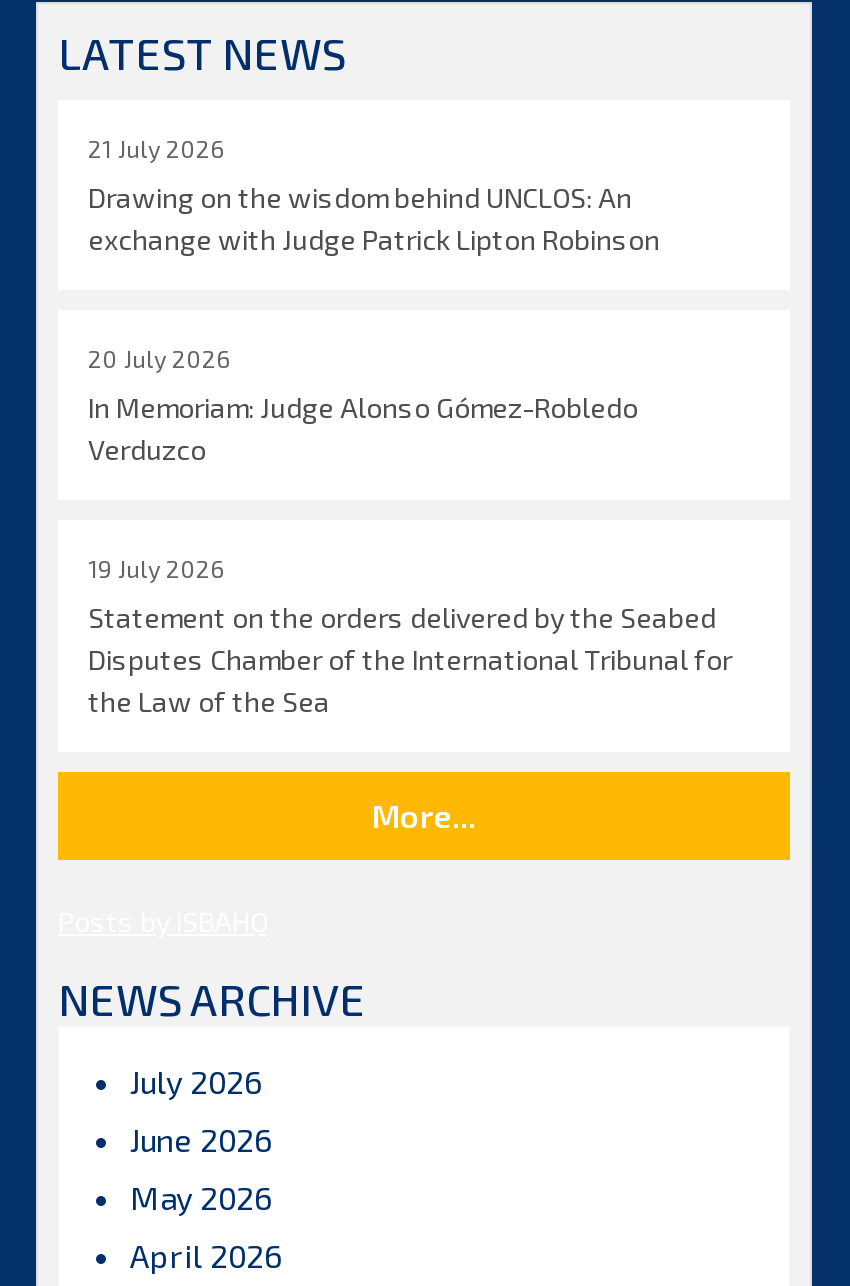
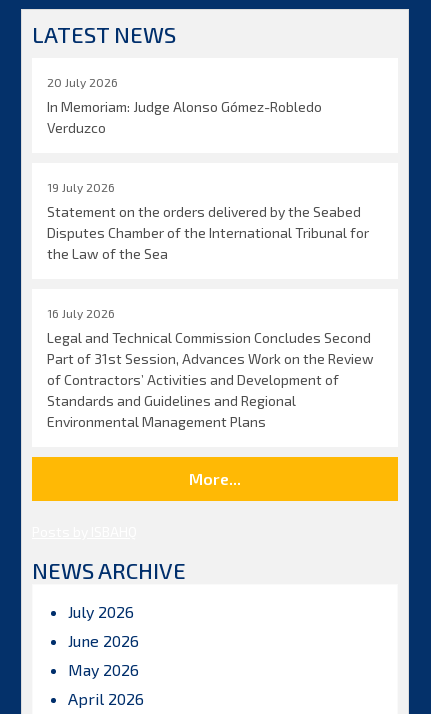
- 21 July 2026
- Drawing on the wisdom behind UNCLOS: An
- exchange with Judge Patrick Lipton Robinson

moved up: 20 July 2026 | In Memoriam: Judge Alonso Gómez-Robledo | Verduzco | 19 July 2026 | Statement on the orders delivered by the Seabed | Disputes Chamber of the International Tribunal for | the Law of the Sea

+ 16 July 2026
+ Legal and Technical Commission Concludes Second
+ Part of 31st Session, Advances Work on the Review
+ of Contractors’ Activities and Development of
+ Standards and Guidelines and Regional
+ Environmental Management Plans
